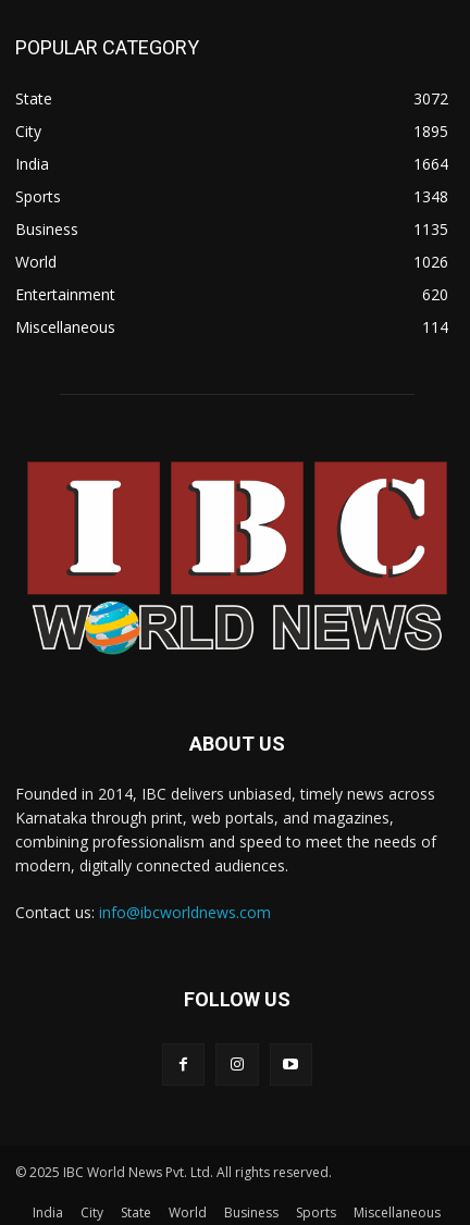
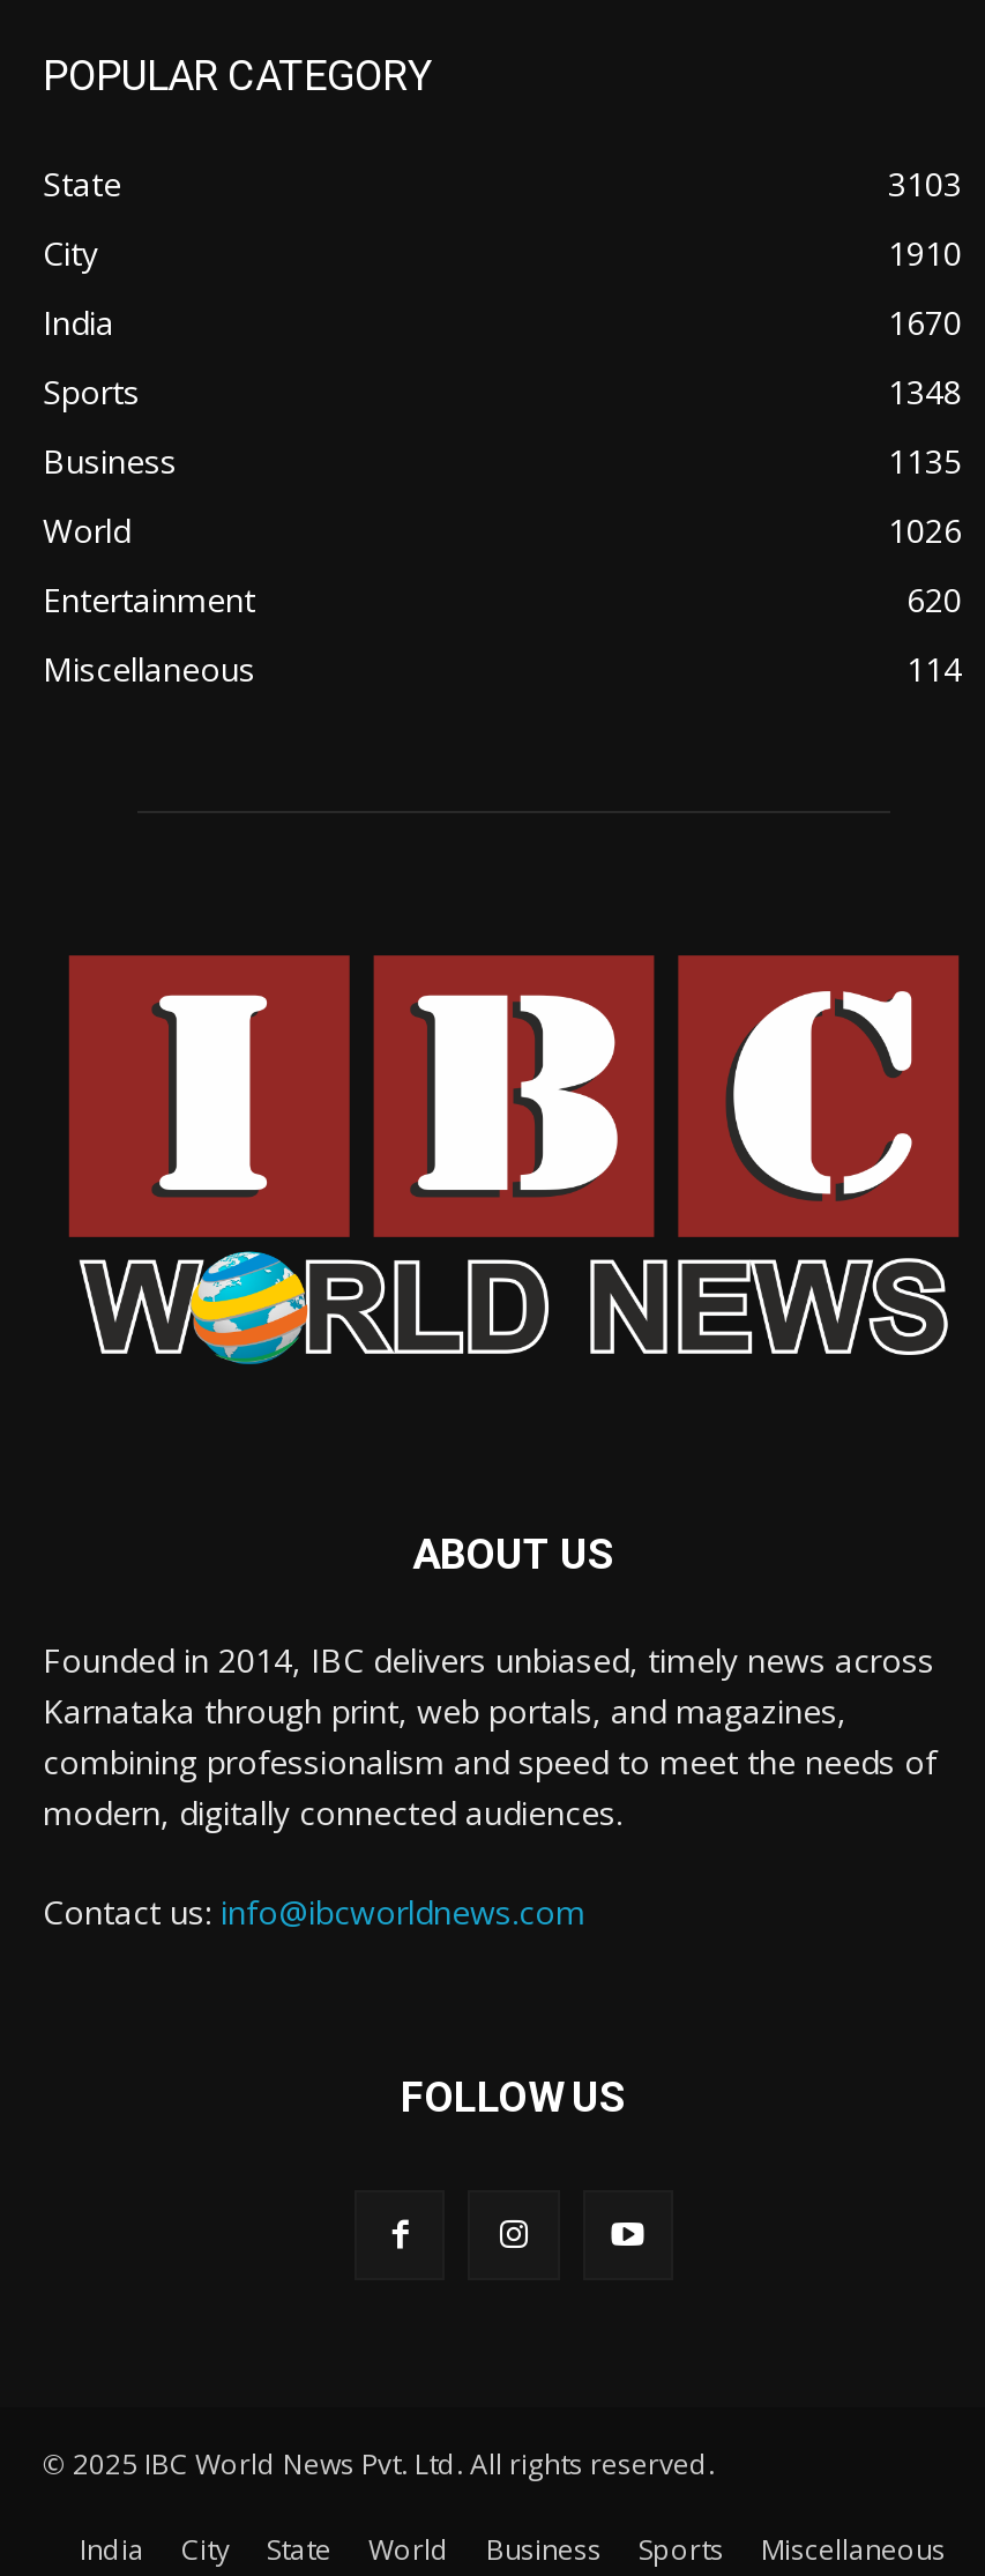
- 3072
+ 3103

- 1895
+ 1910

- 1664
+ 1670
